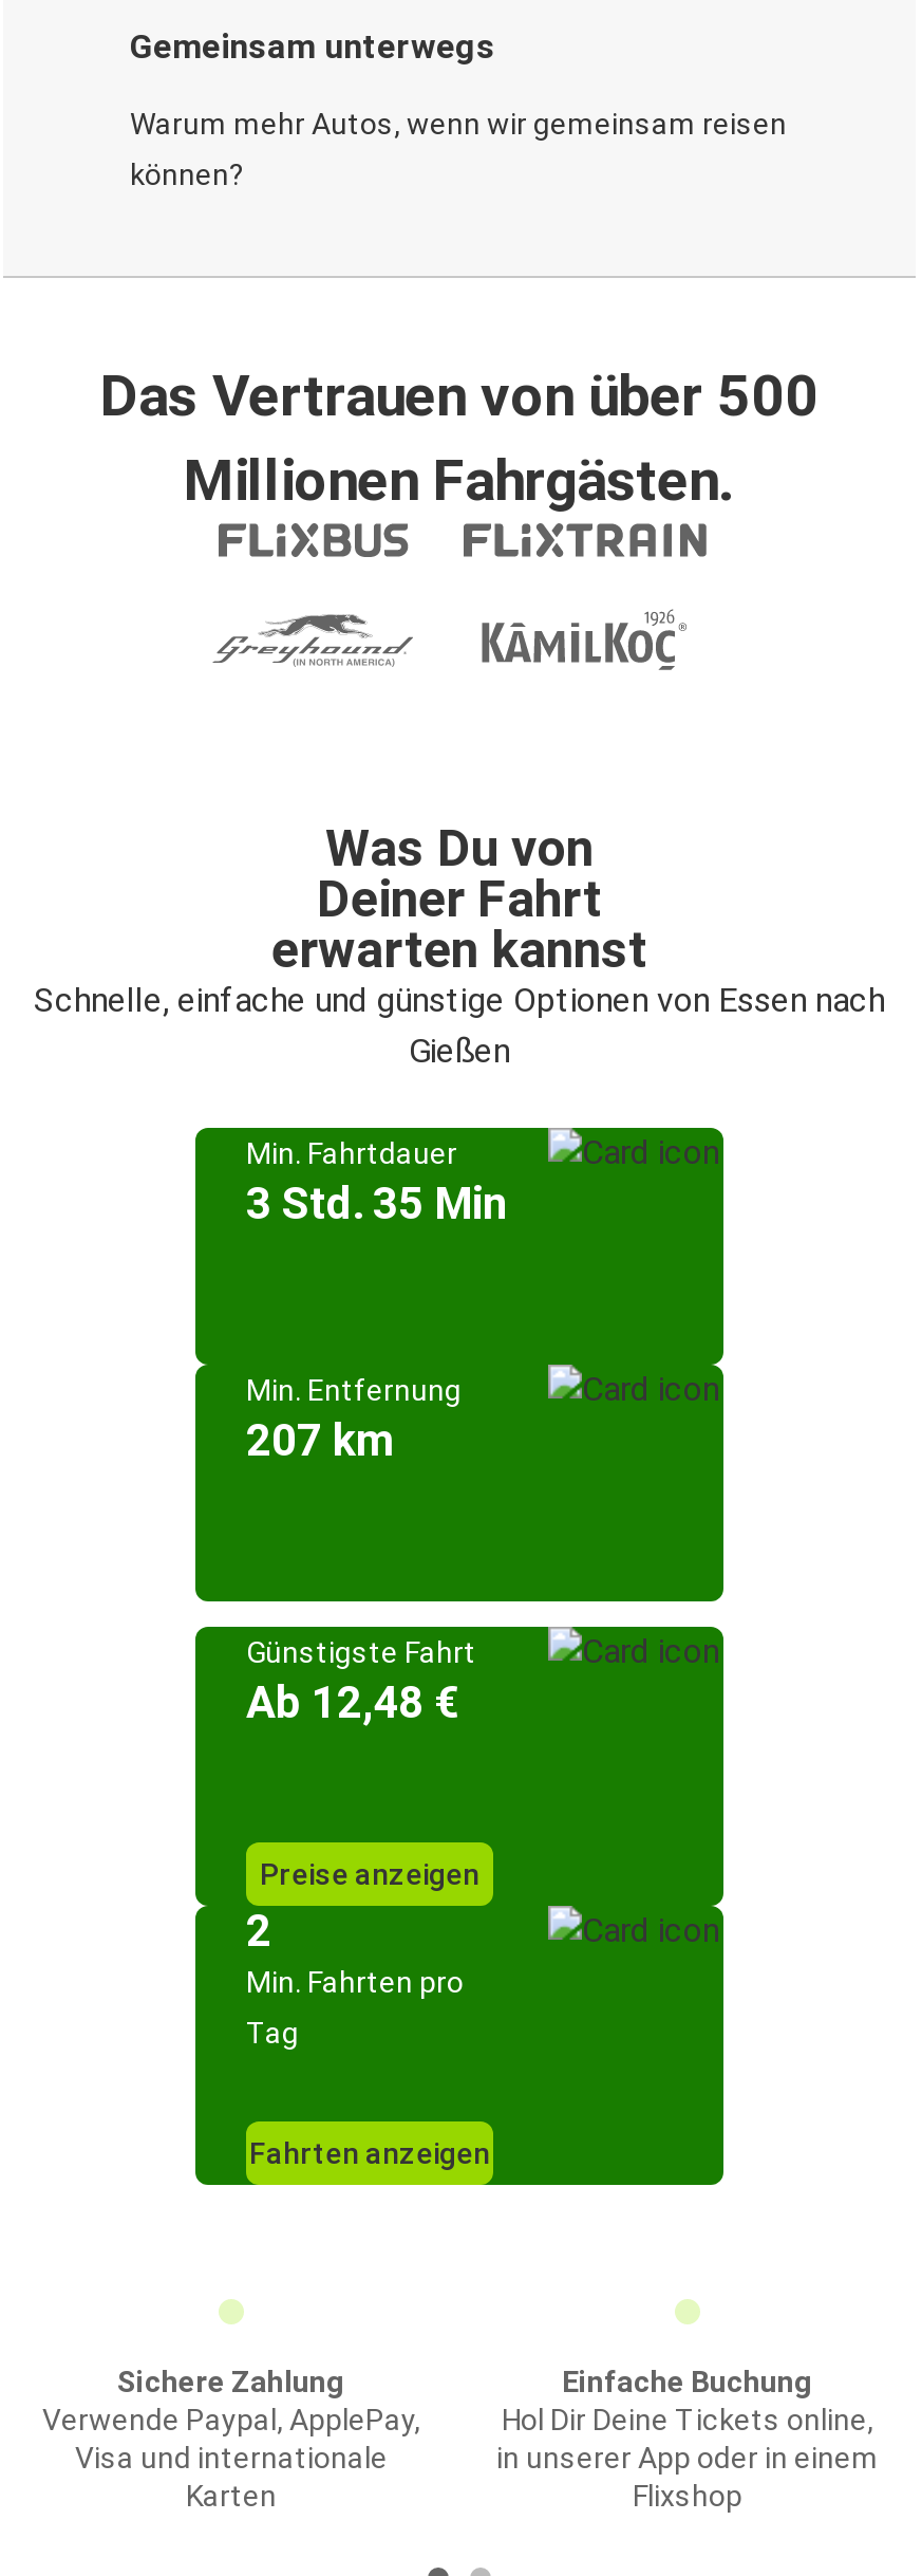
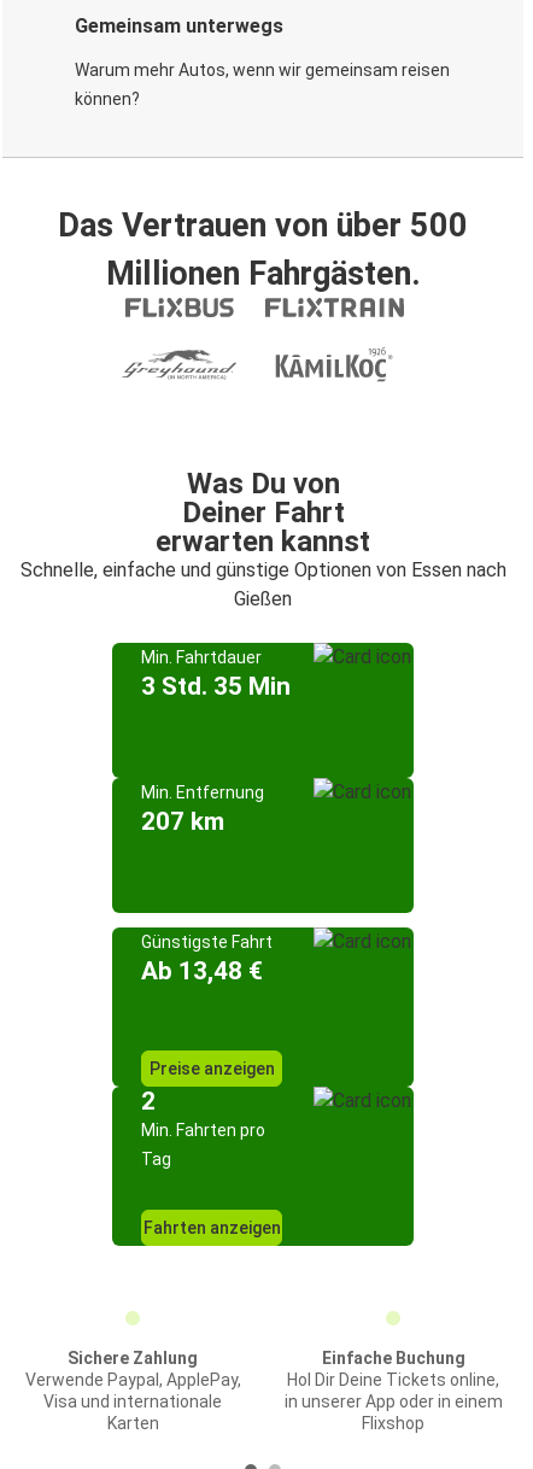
- Ab 12,48 €
+ Ab 13,48 €
